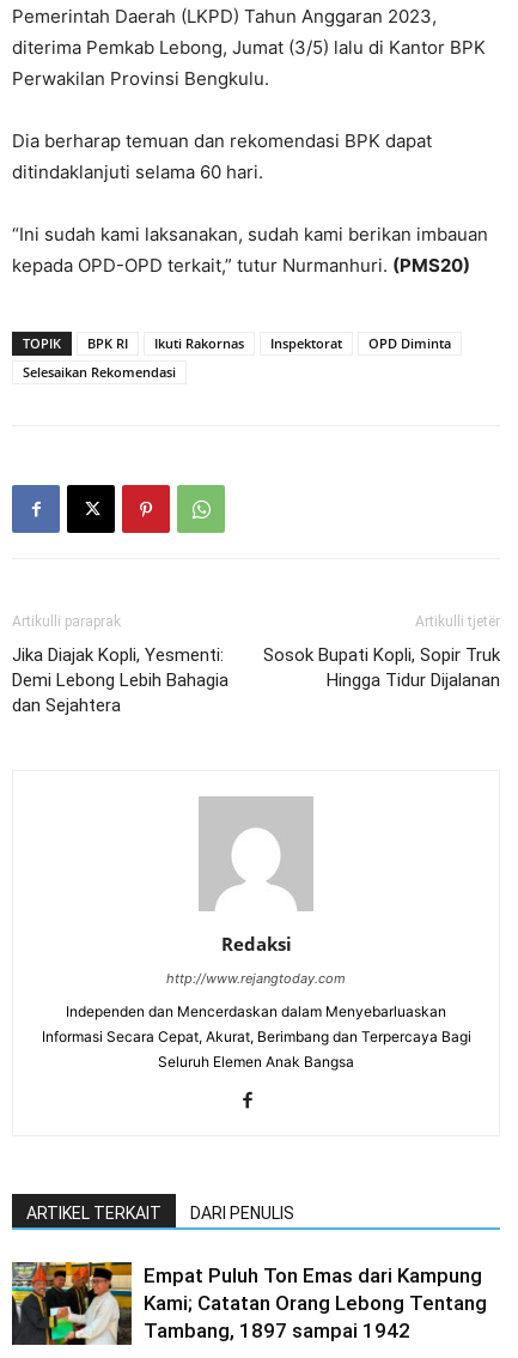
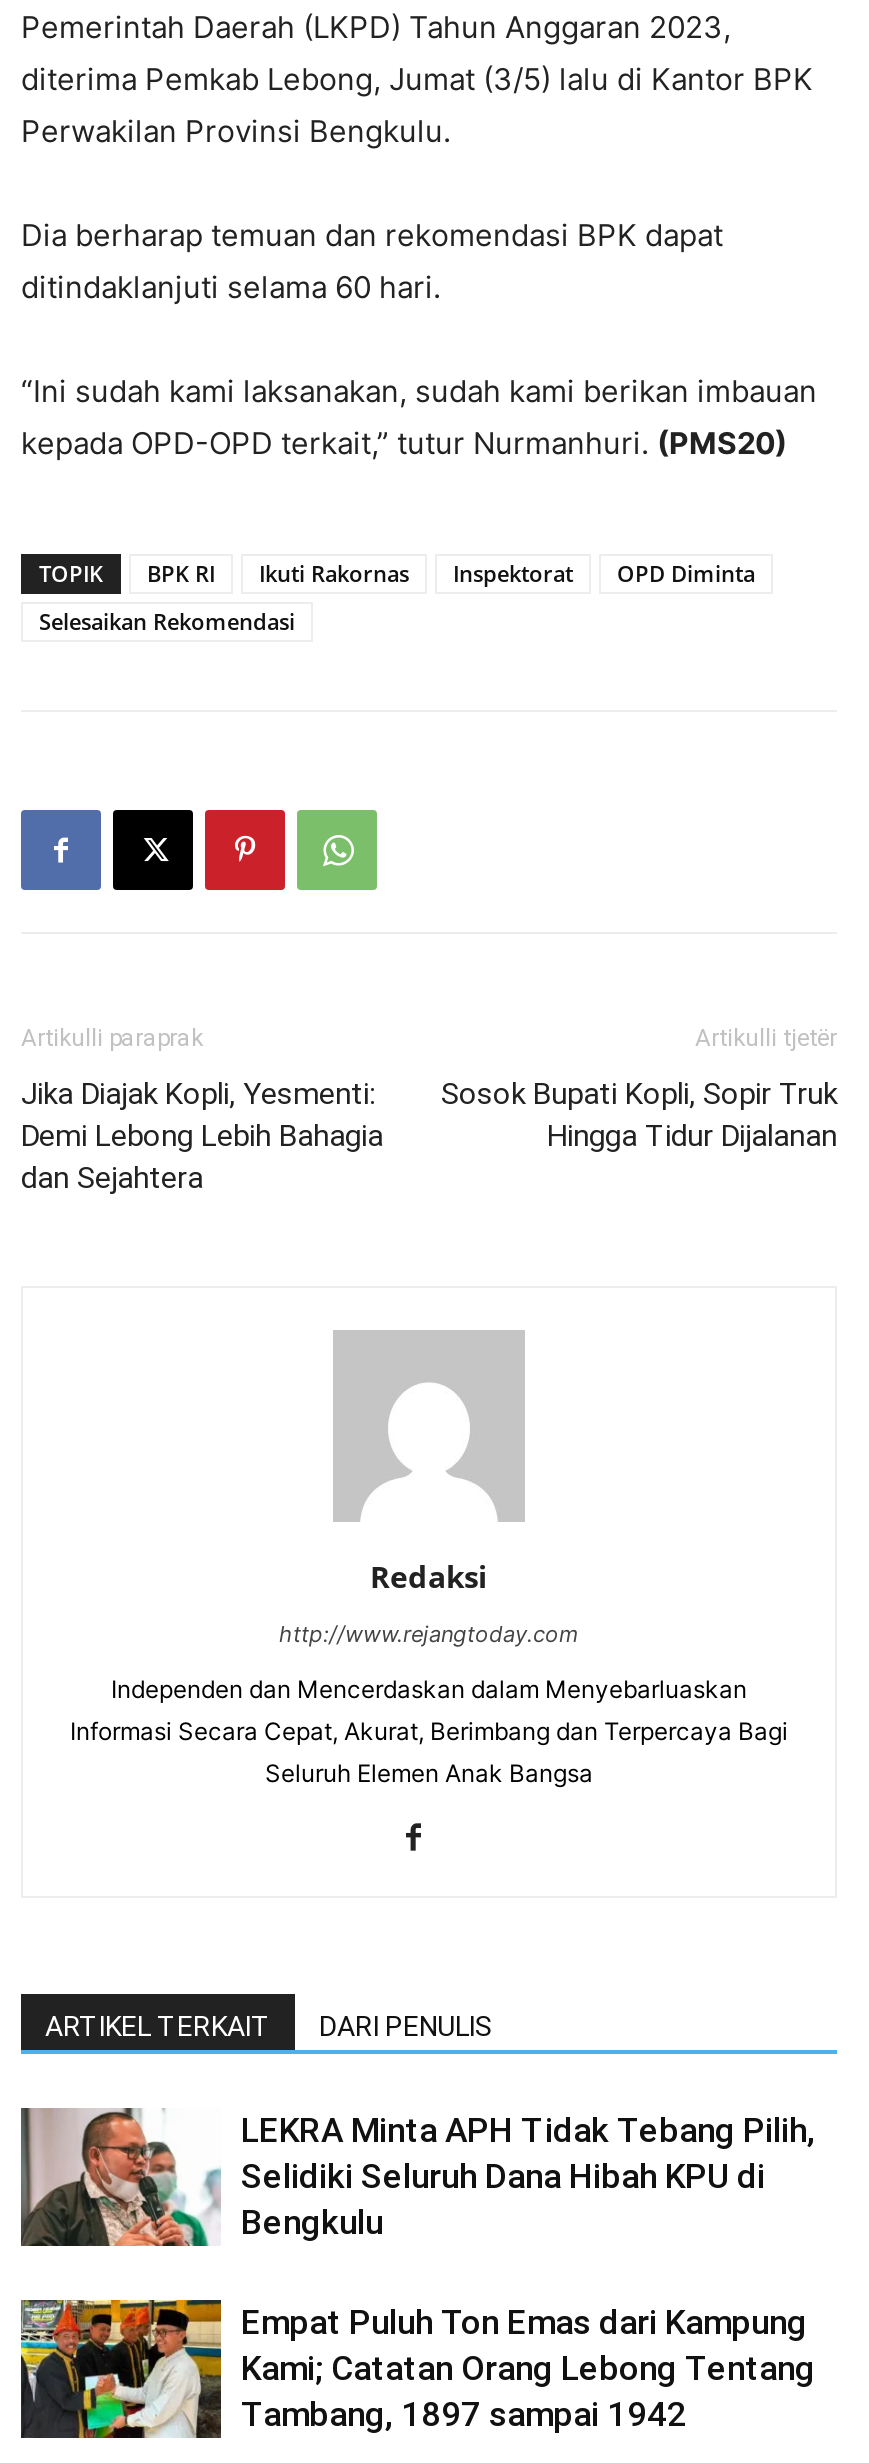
+ [image]
+ LEKRA Minta APH Tidak Tebang Pilih,
+ Selidiki Seluruh Dana Hibah KPU di
+ Bengkulu
